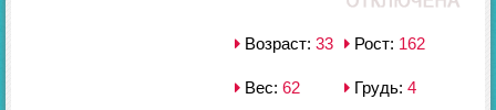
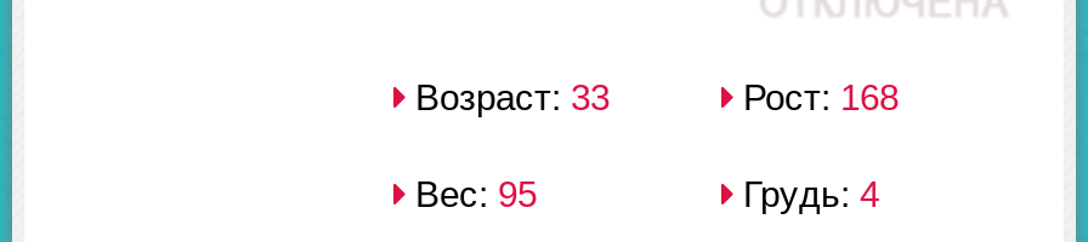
- Рост: 162
+ Рост: 168

- Вес: 62
+ Вес: 95
